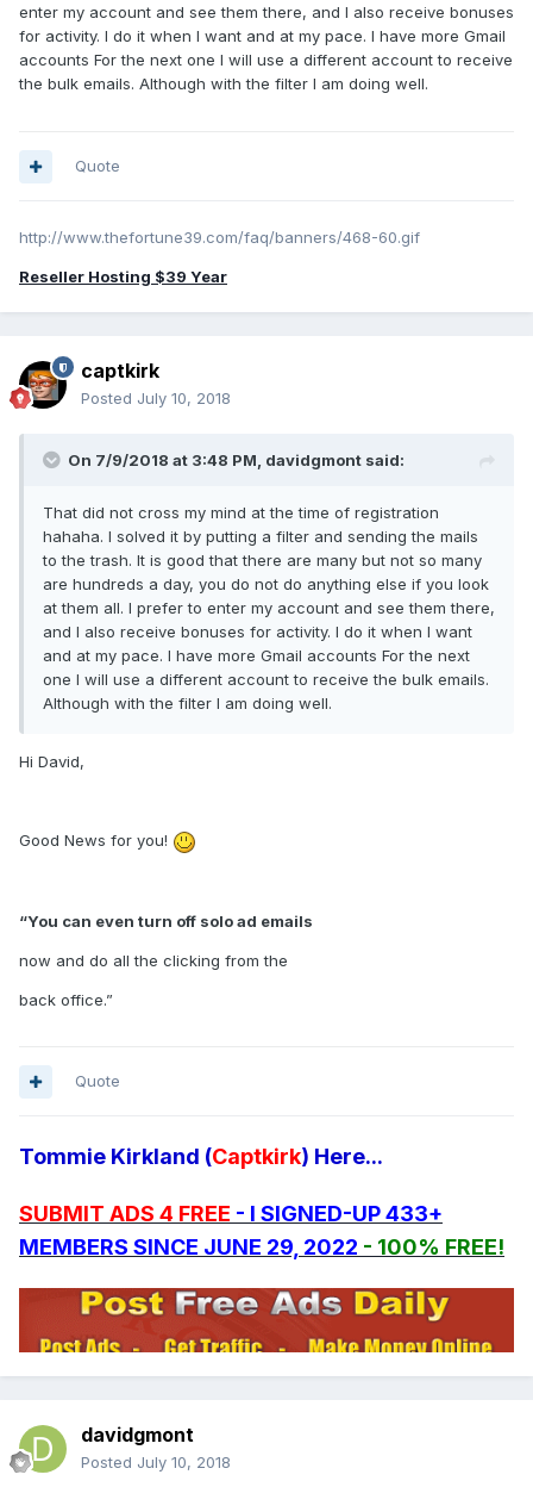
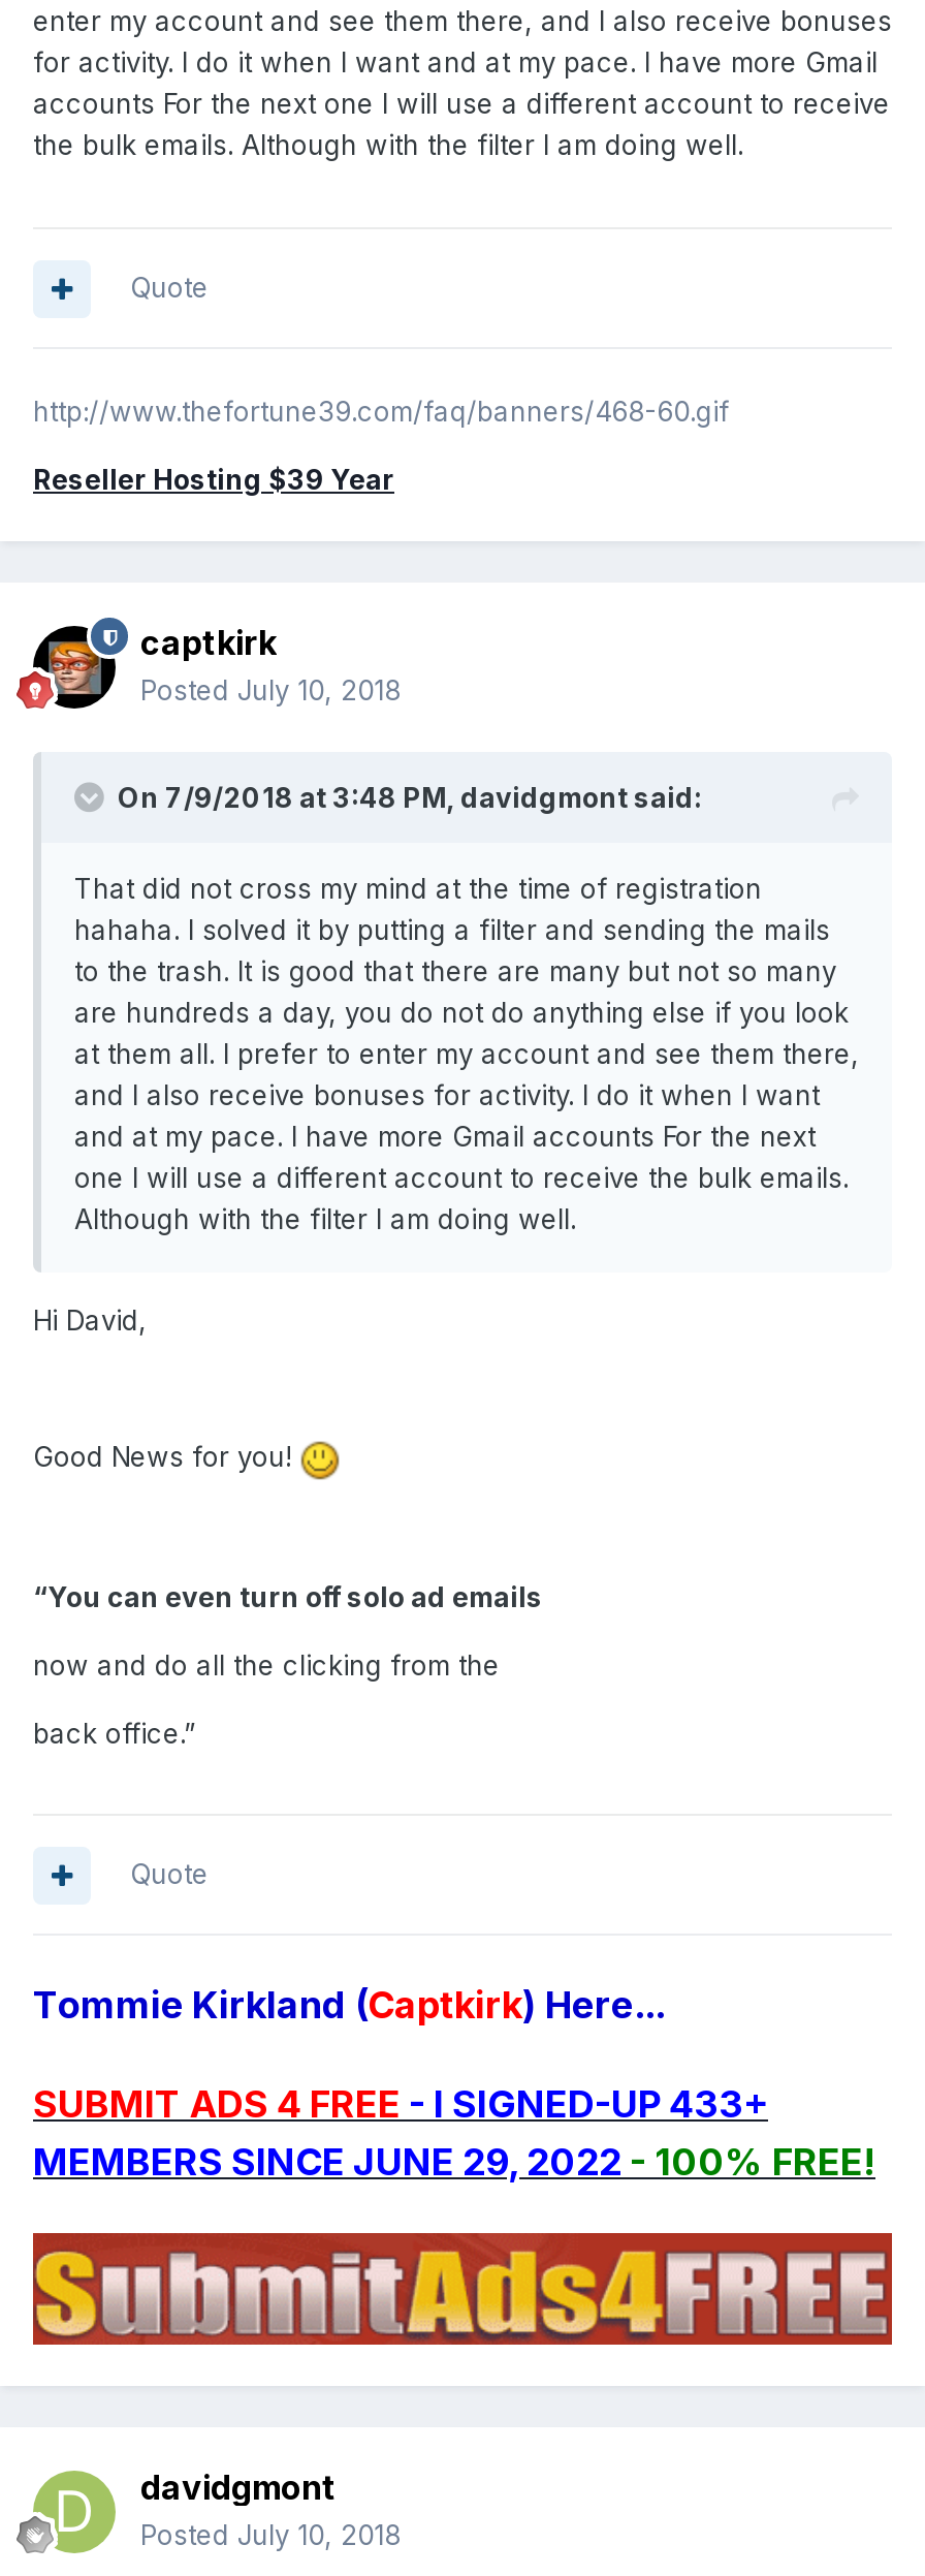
- [image]
+ [image]
